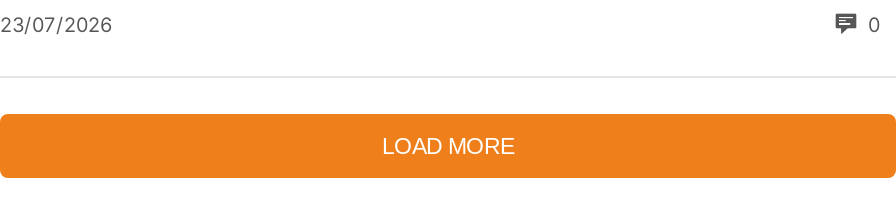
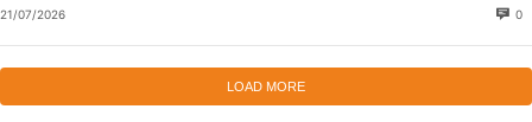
- 23/07/2026
+ 21/07/2026
